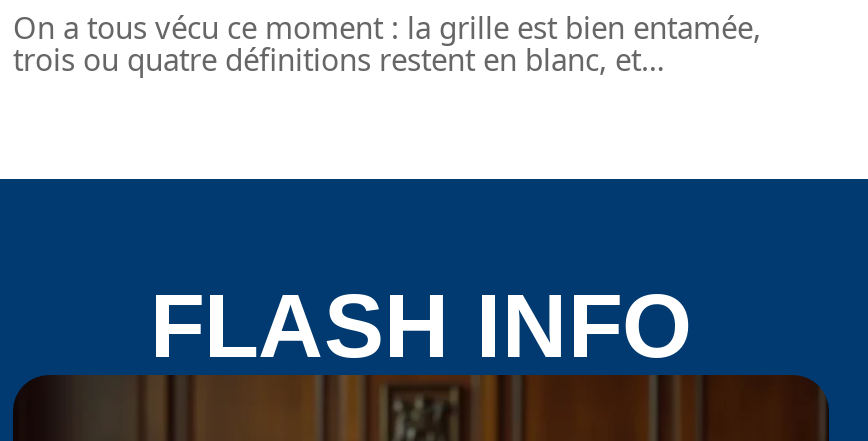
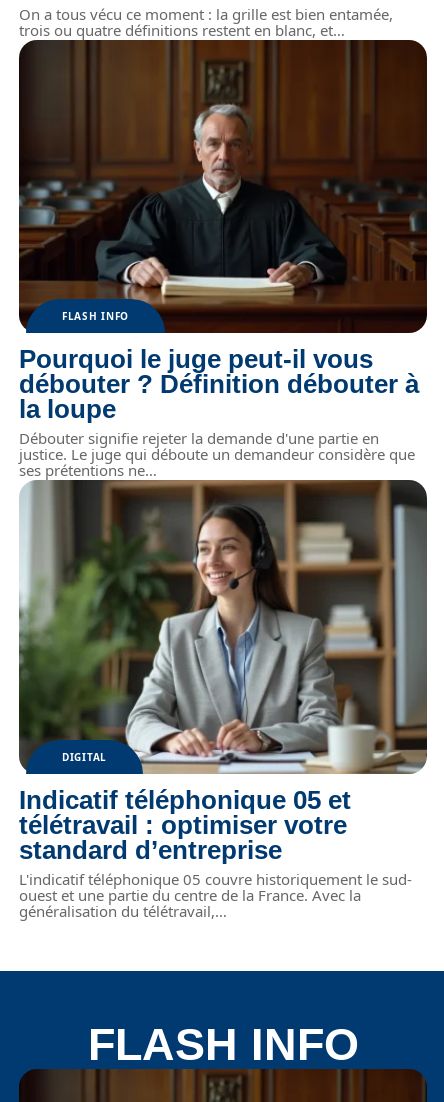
+ [image]
+ FLASH INFO
+ Pourquoi le juge peut-il vous
+ débouter ? Définition débouter à
+ la loupe
+ Débouter signifie rejeter la demande d'une partie en
+ justice. Le juge qui déboute un demandeur considère que
+ ses prétentions ne…

+ [image]
+ DIGITAL
+ Indicatif téléphonique 05 et
+ télétravail : optimiser votre
+ standard d’entreprise
+ L'indicatif téléphonique 05 couvre historiquement le sud-
+ ouest et une partie du centre de la France. Avec la
+ généralisation du télétravail,…
